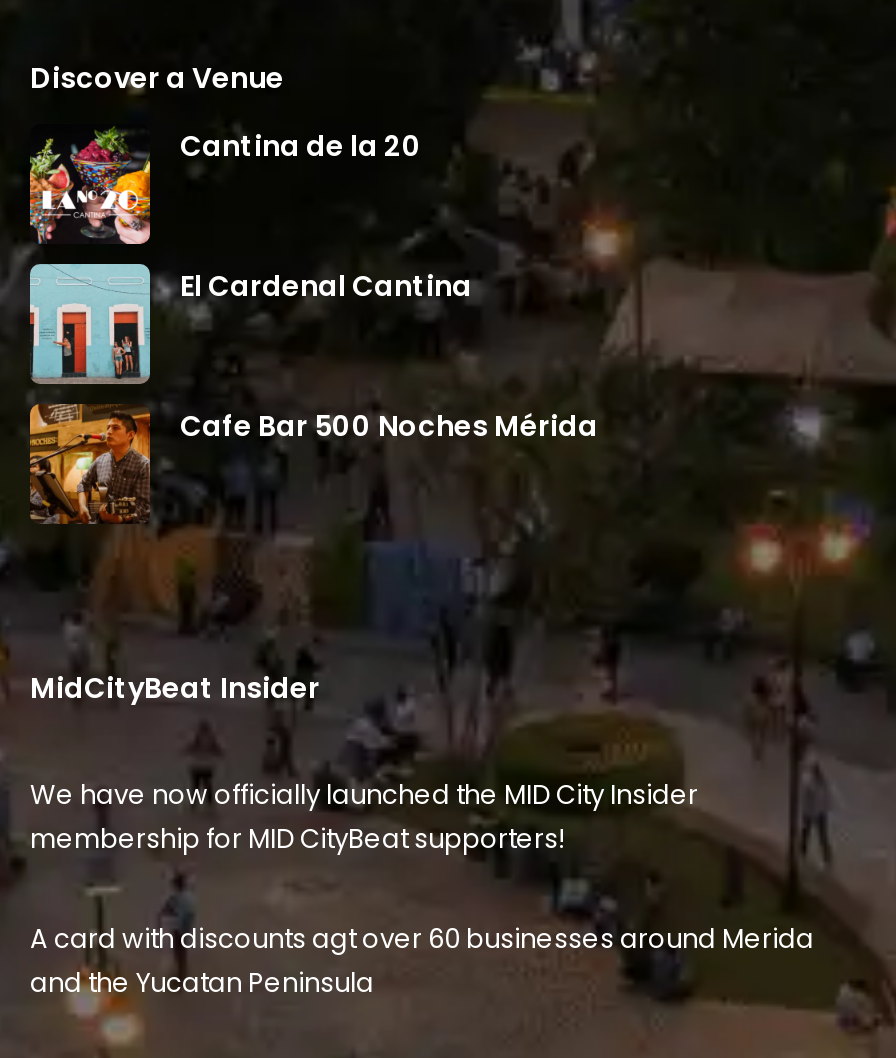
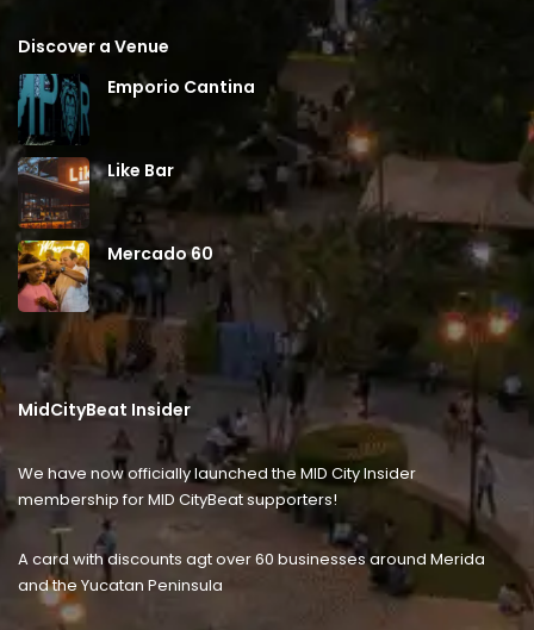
- [image]
- Cantina de la 20
+ [image]
+ Emporio Cantina

- [image]
- El Cardenal Cantina
+ [image]
+ Like Bar

- [image]
- Cafe Bar 500 Noches Mérida
+ [image]
+ Mercado 60
